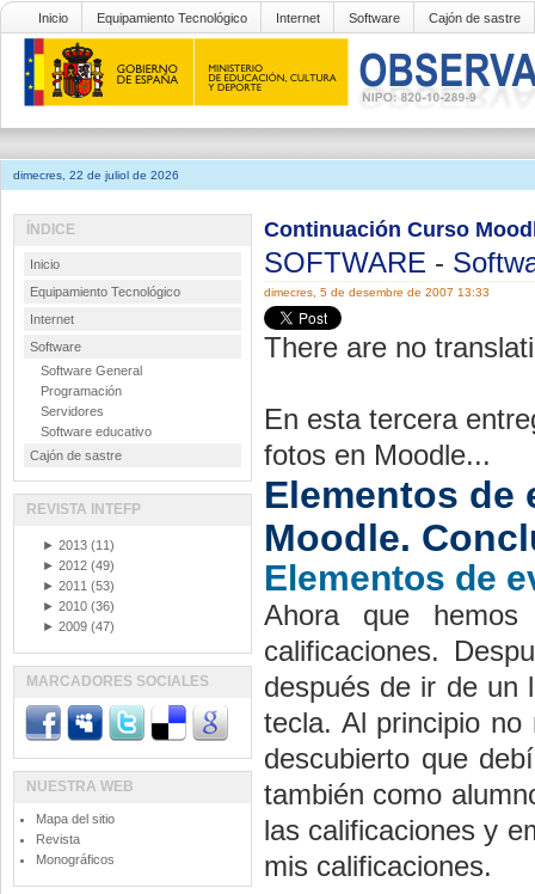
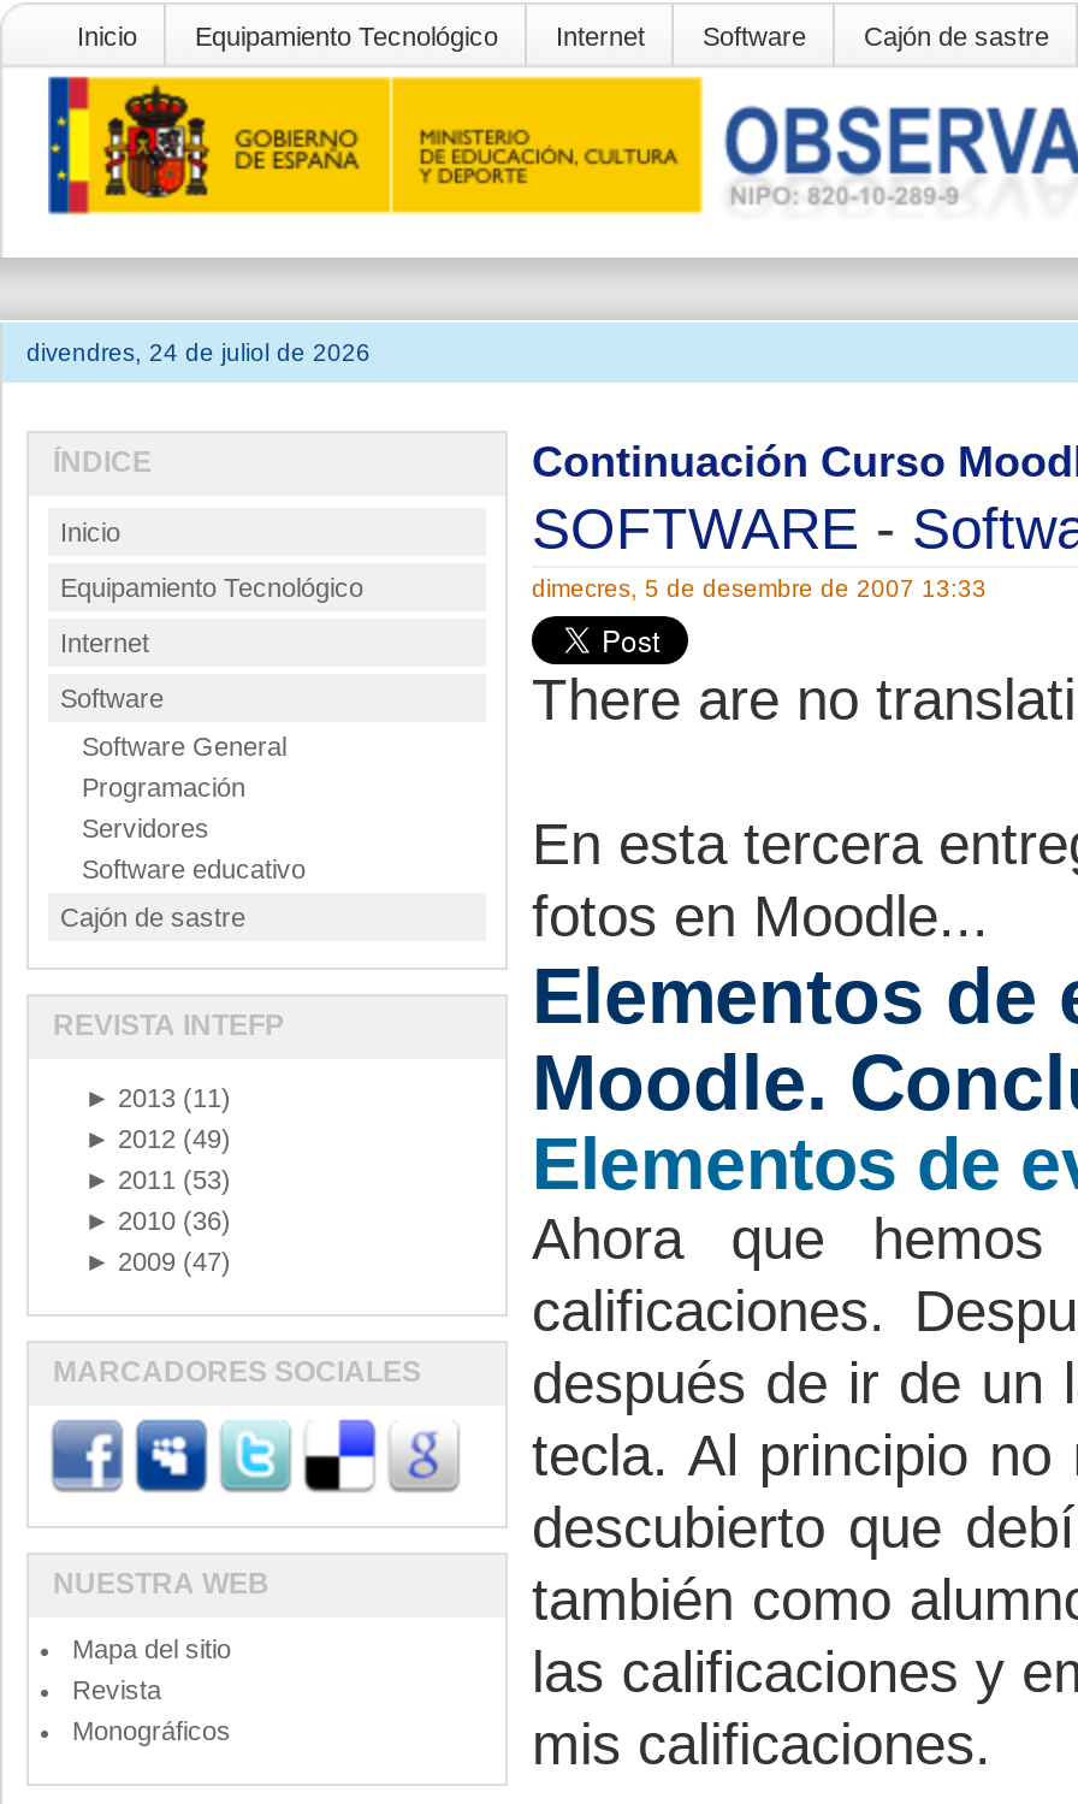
- dimecres, 22 de juliol de 2026
+ divendres, 24 de juliol de 2026
